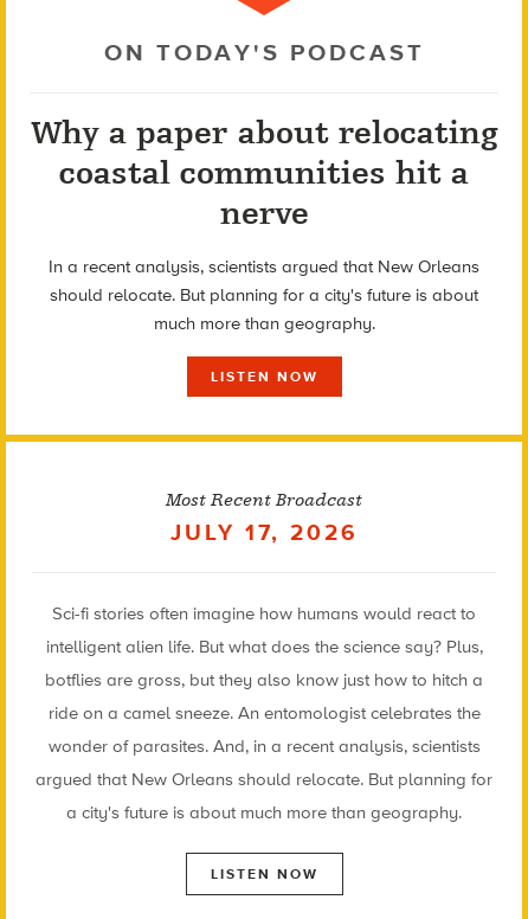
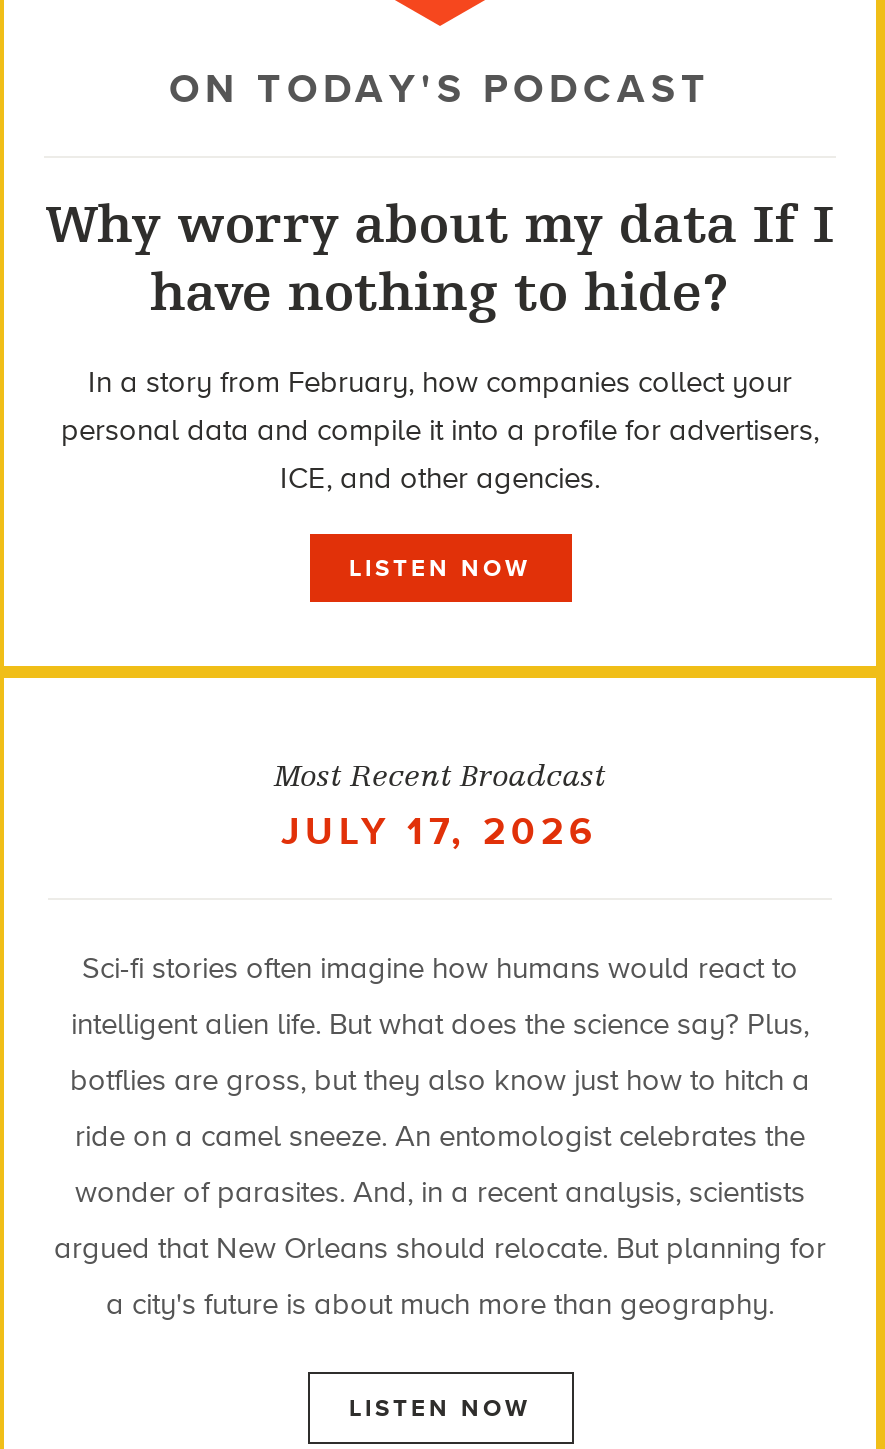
- Why a paper about relocating
- coastal communities hit a
- nerve
+ Why worry about my data If I
+ have nothing to hide?

- In a recent analysis, scientists argued that New Orleans
- should relocate. But planning for a city's future is about
- much more than geography.
+ In a story from February, how companies collect your
+ personal data and compile it into a profile for advertisers,
+ ICE, and other agencies.
